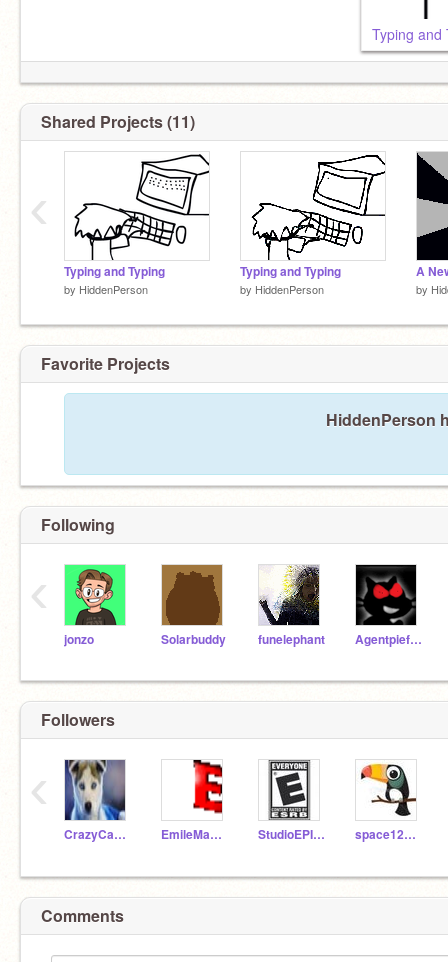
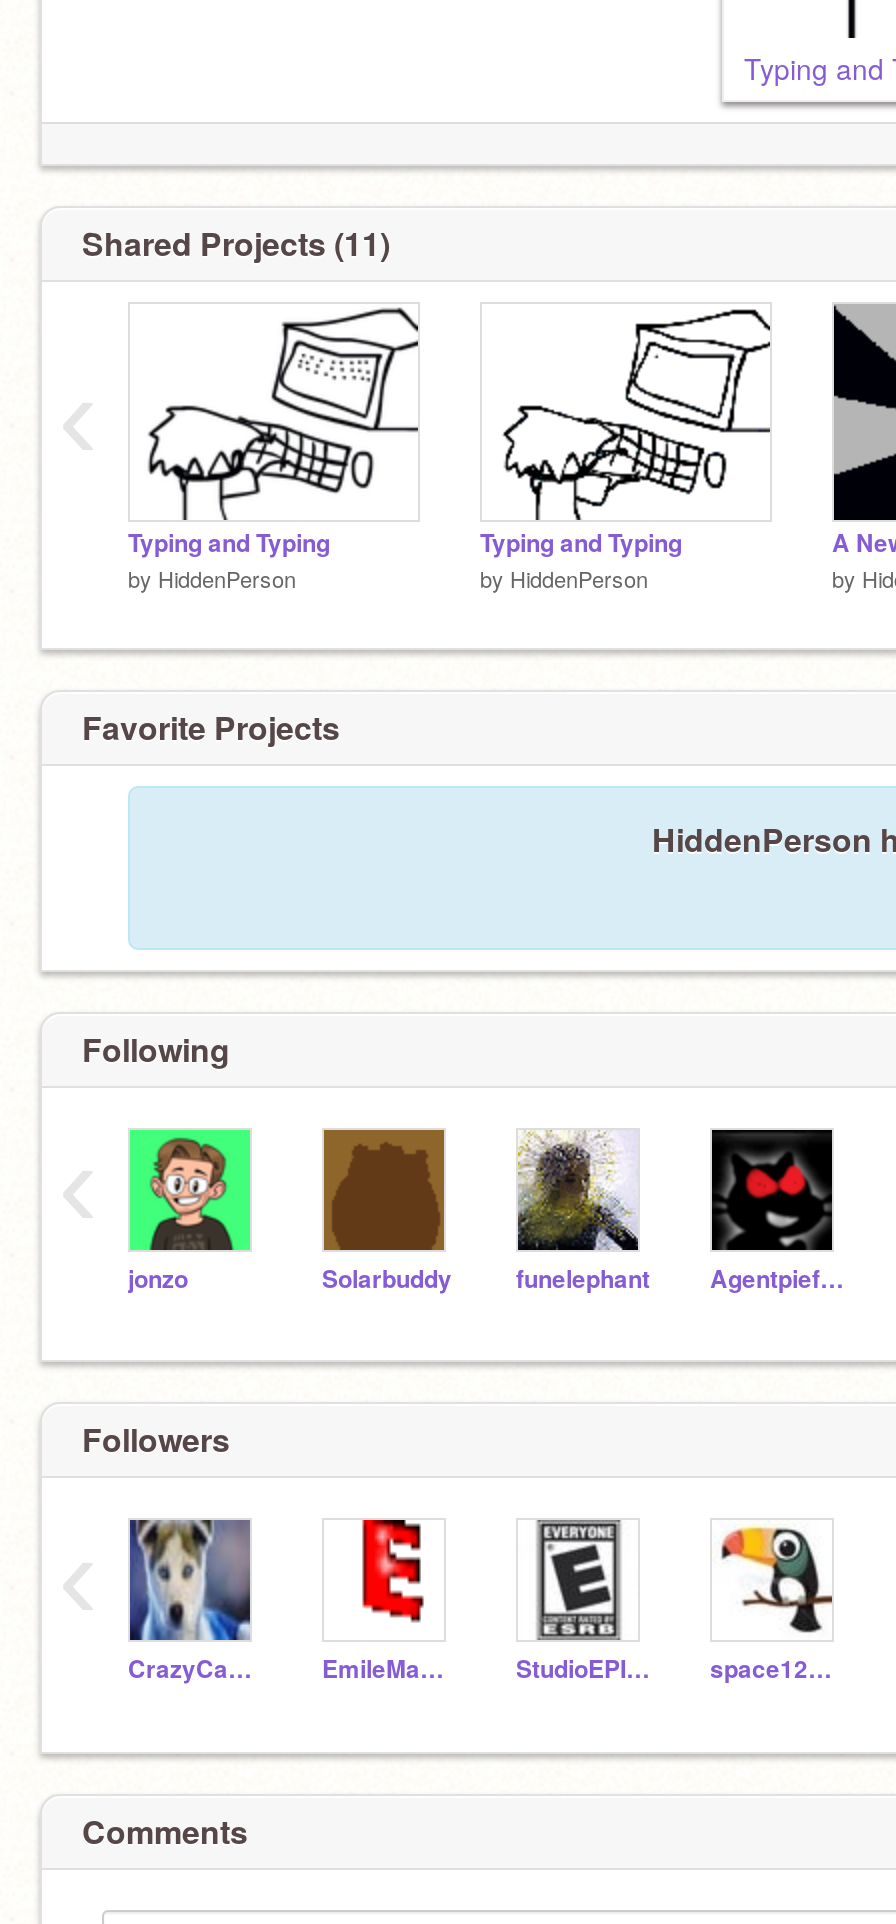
- [image]
+ [image]

- [image]
+ [image]
